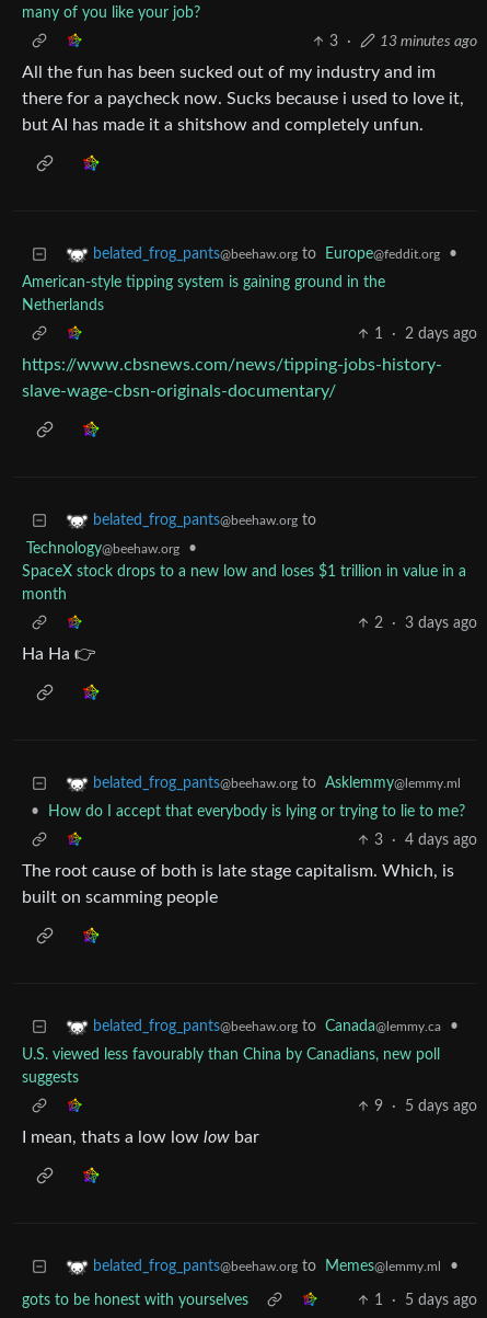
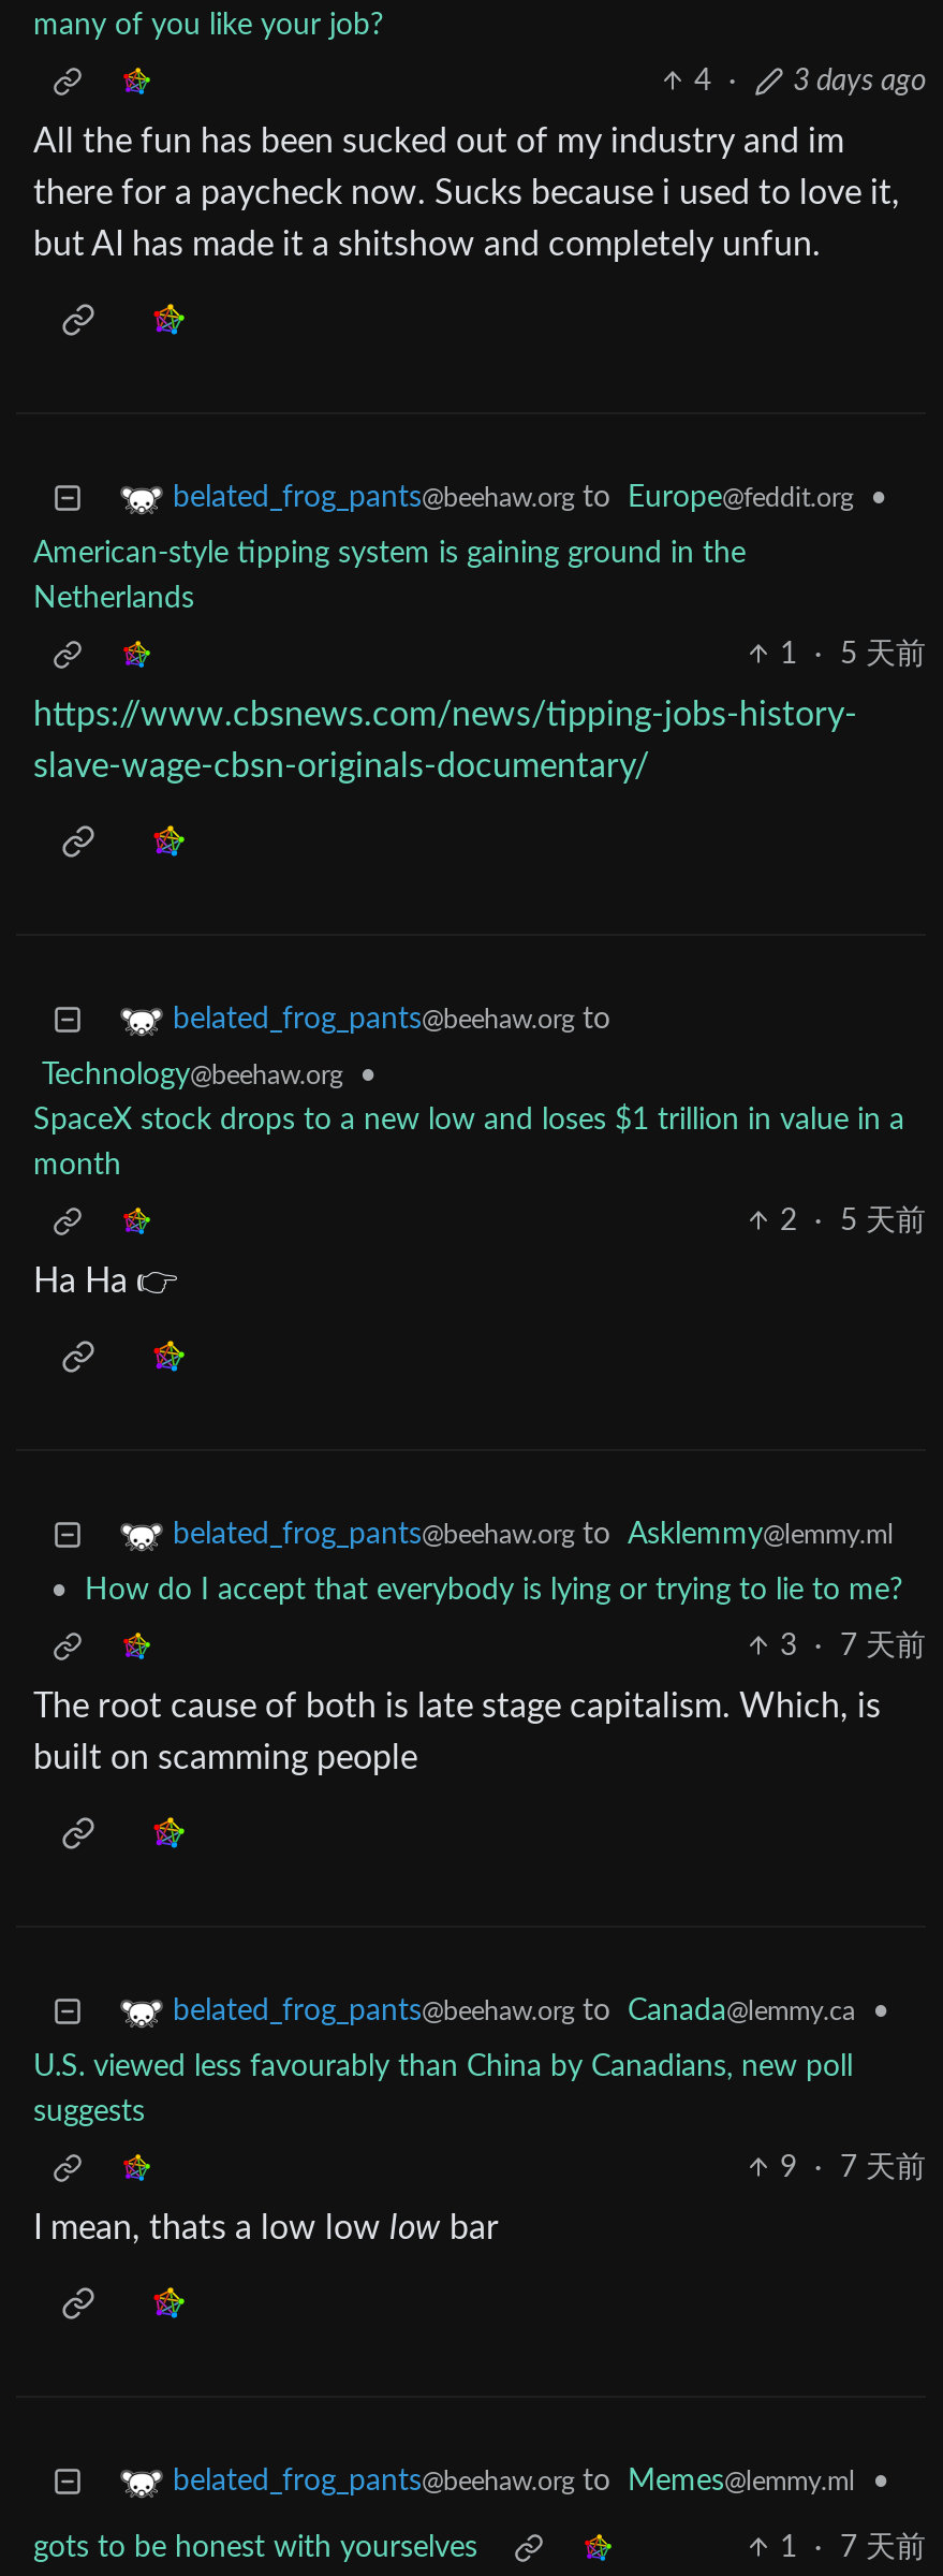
- 3 ·
+ 4 ·

- 13 minutes ago
+ 3 days ago

- 1 · 2 days ago
+ 1 · 5 天前

- 2 · 3 days ago
+ 2 · 5 天前

- 3 · 4 days ago
+ 3 · 7 天前

- 9 · 5 days ago
+ 9 · 7 天前

- 1 · 5 days ago
+ 1 · 7 天前
